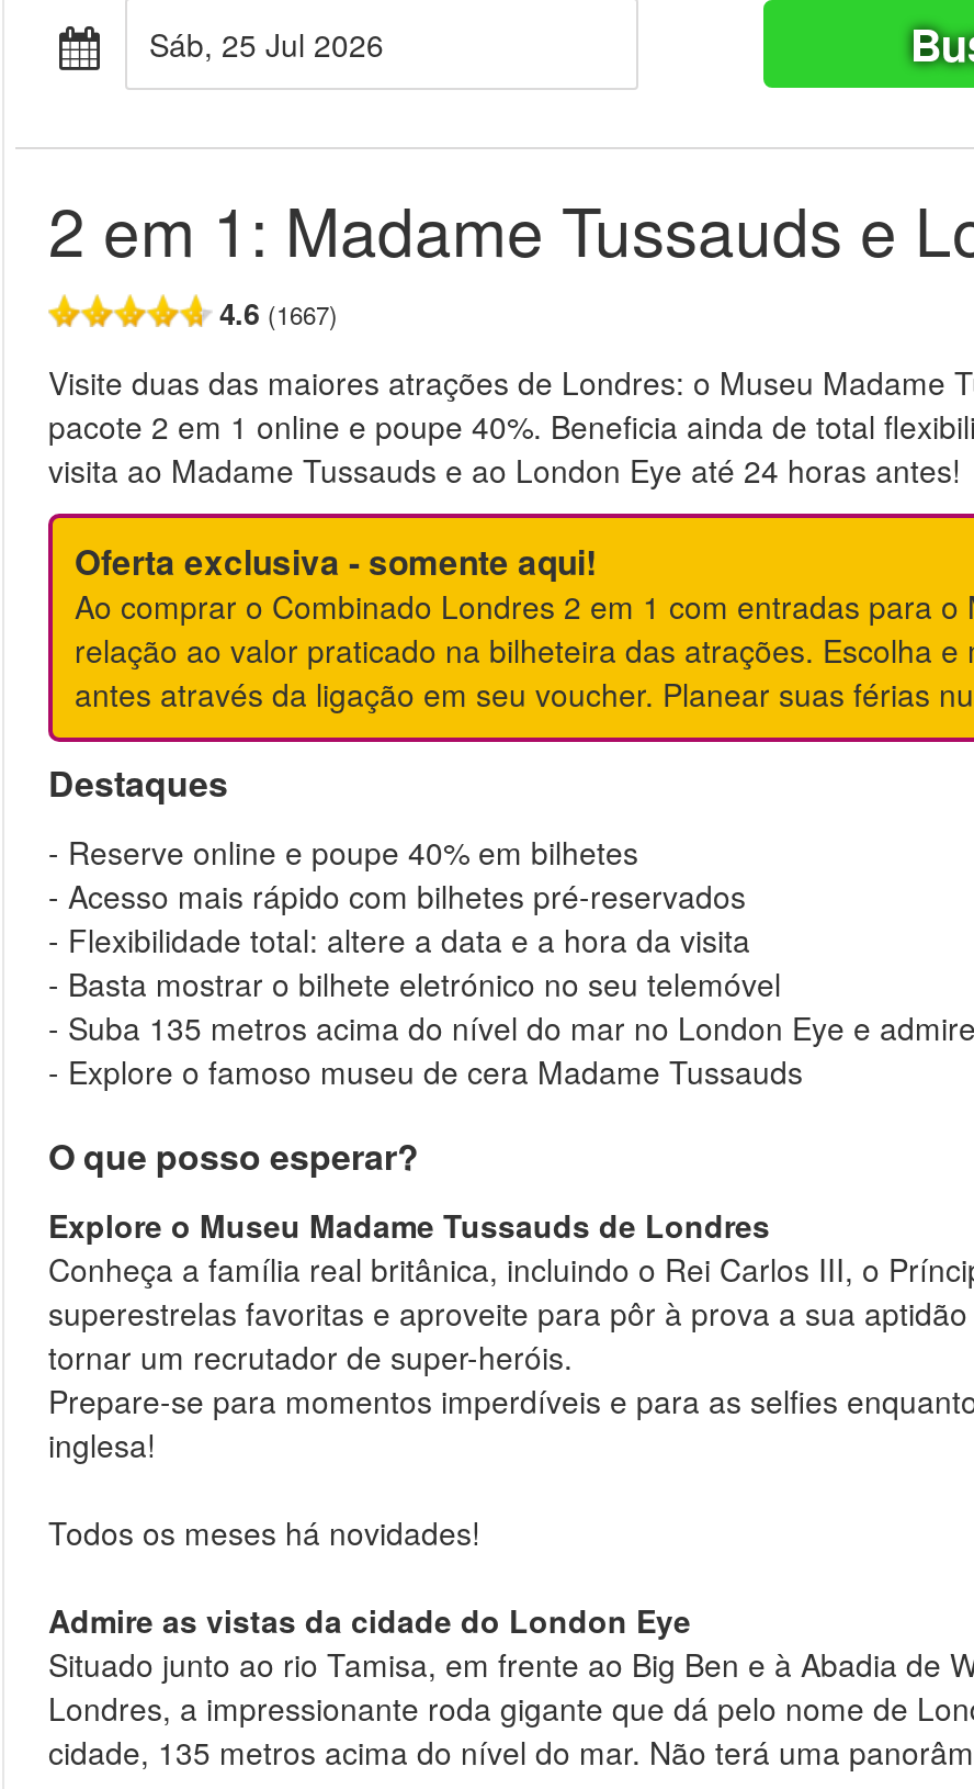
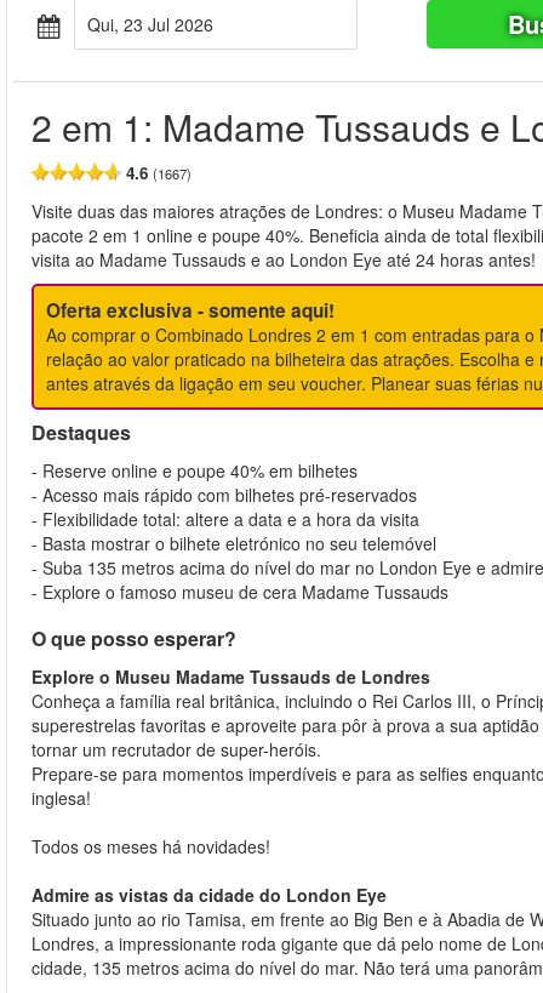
- Sáb, 25 Jul 2026
+ Qui, 23 Jul 2026
